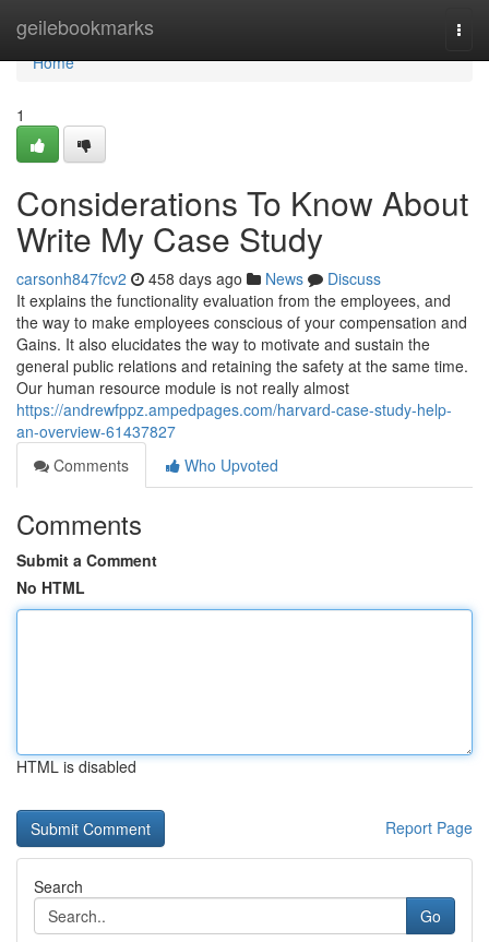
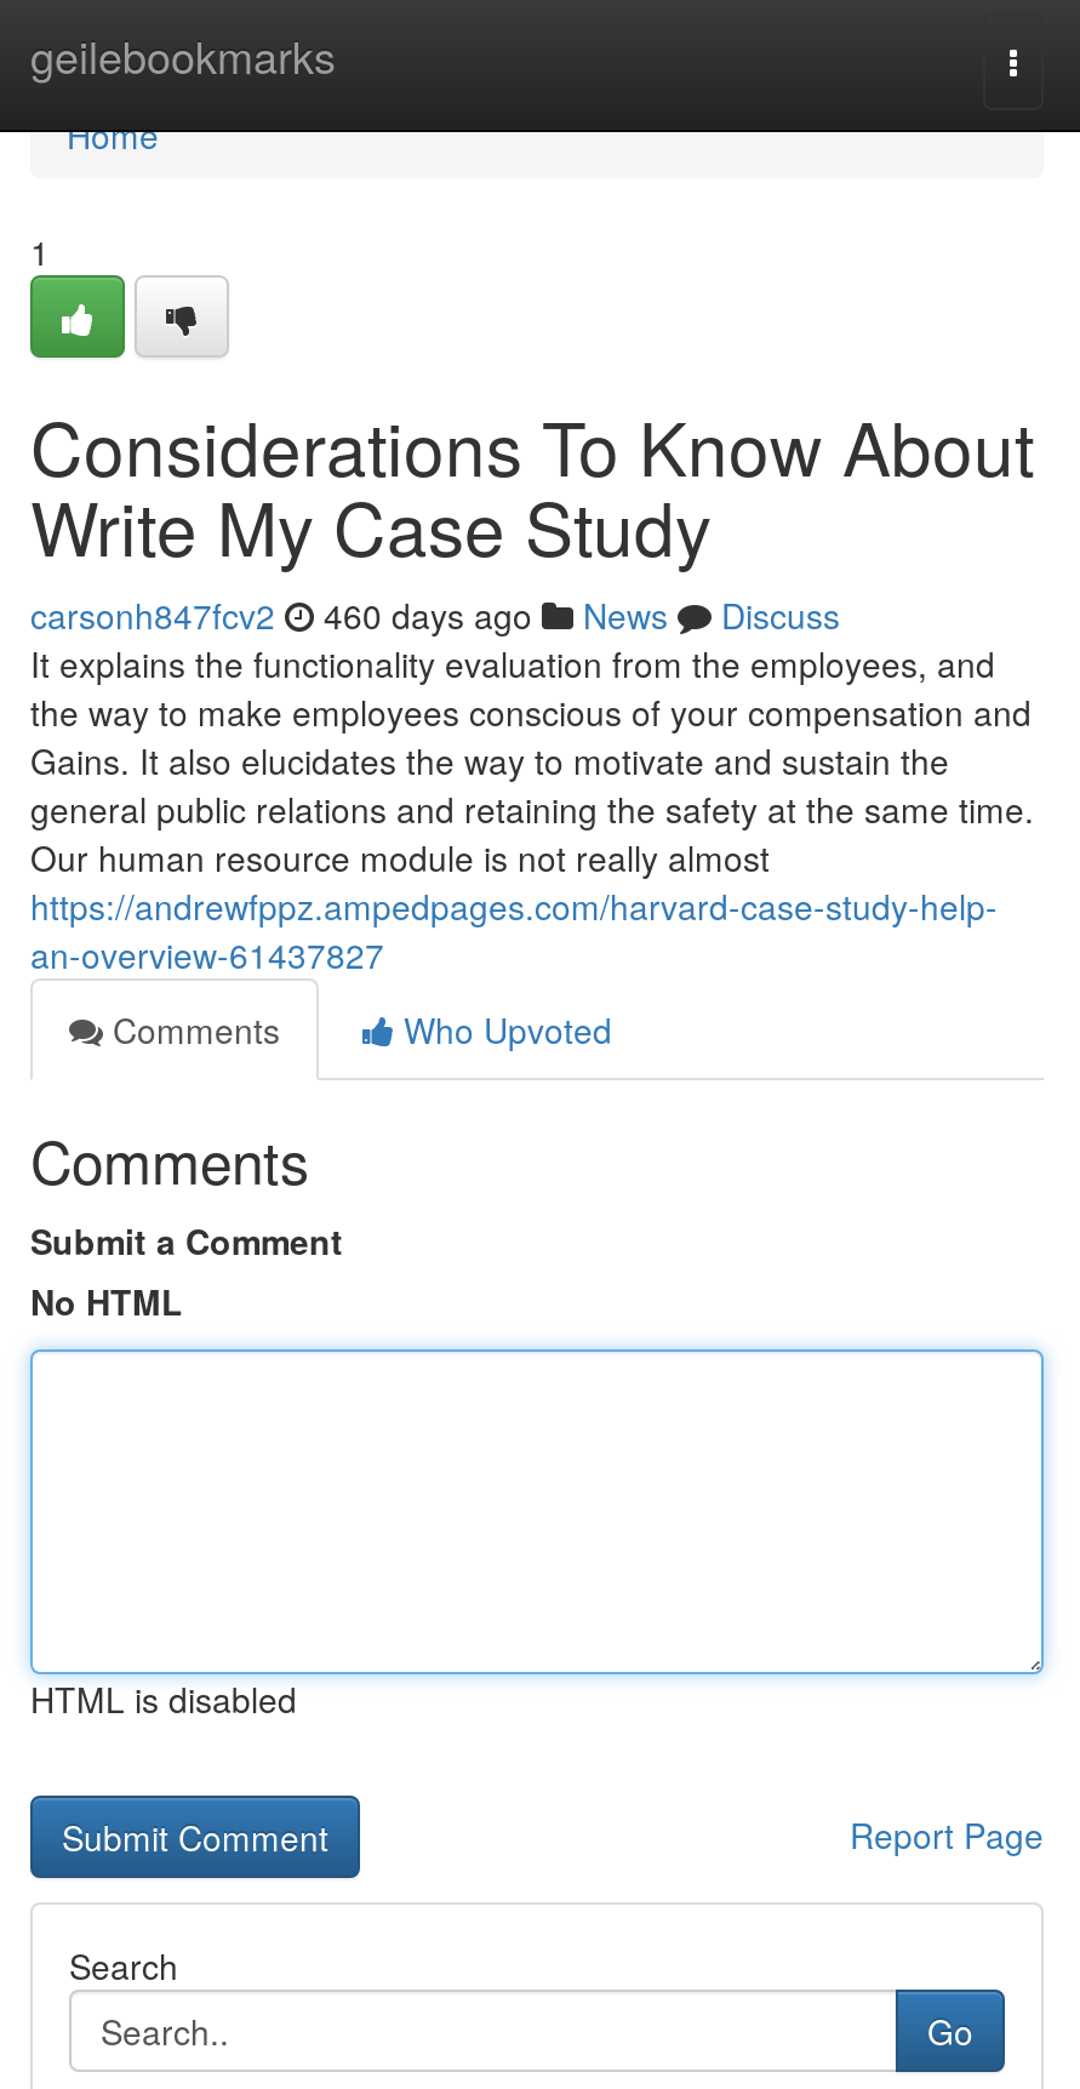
- carsonh847fcv2 458 days ago News Discuss
+ carsonh847fcv2 460 days ago News Discuss
